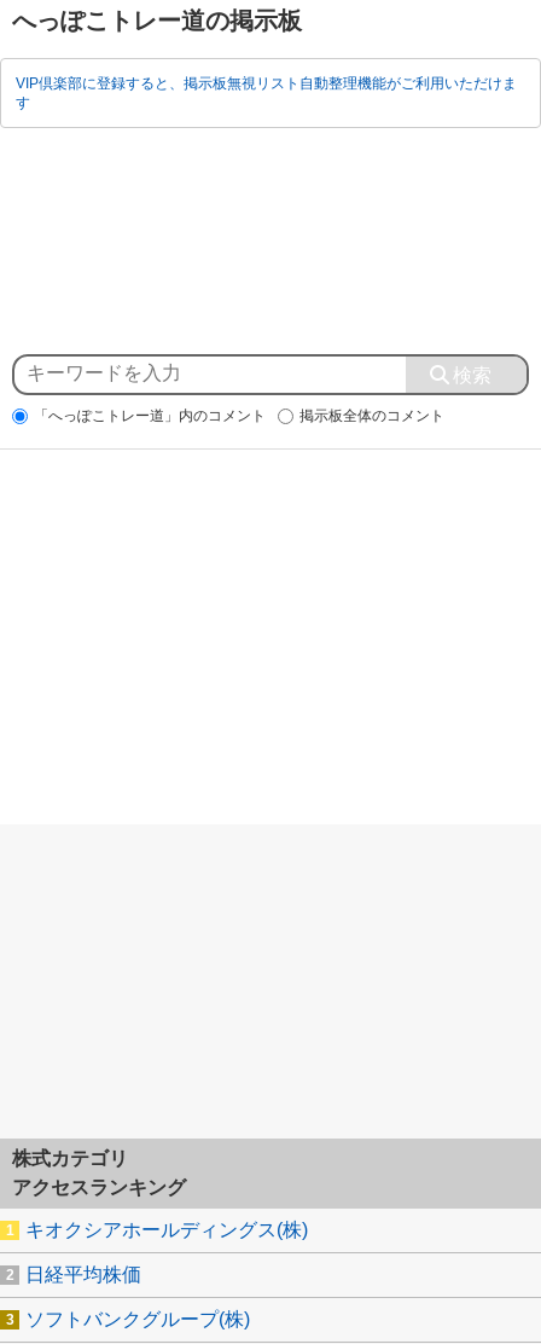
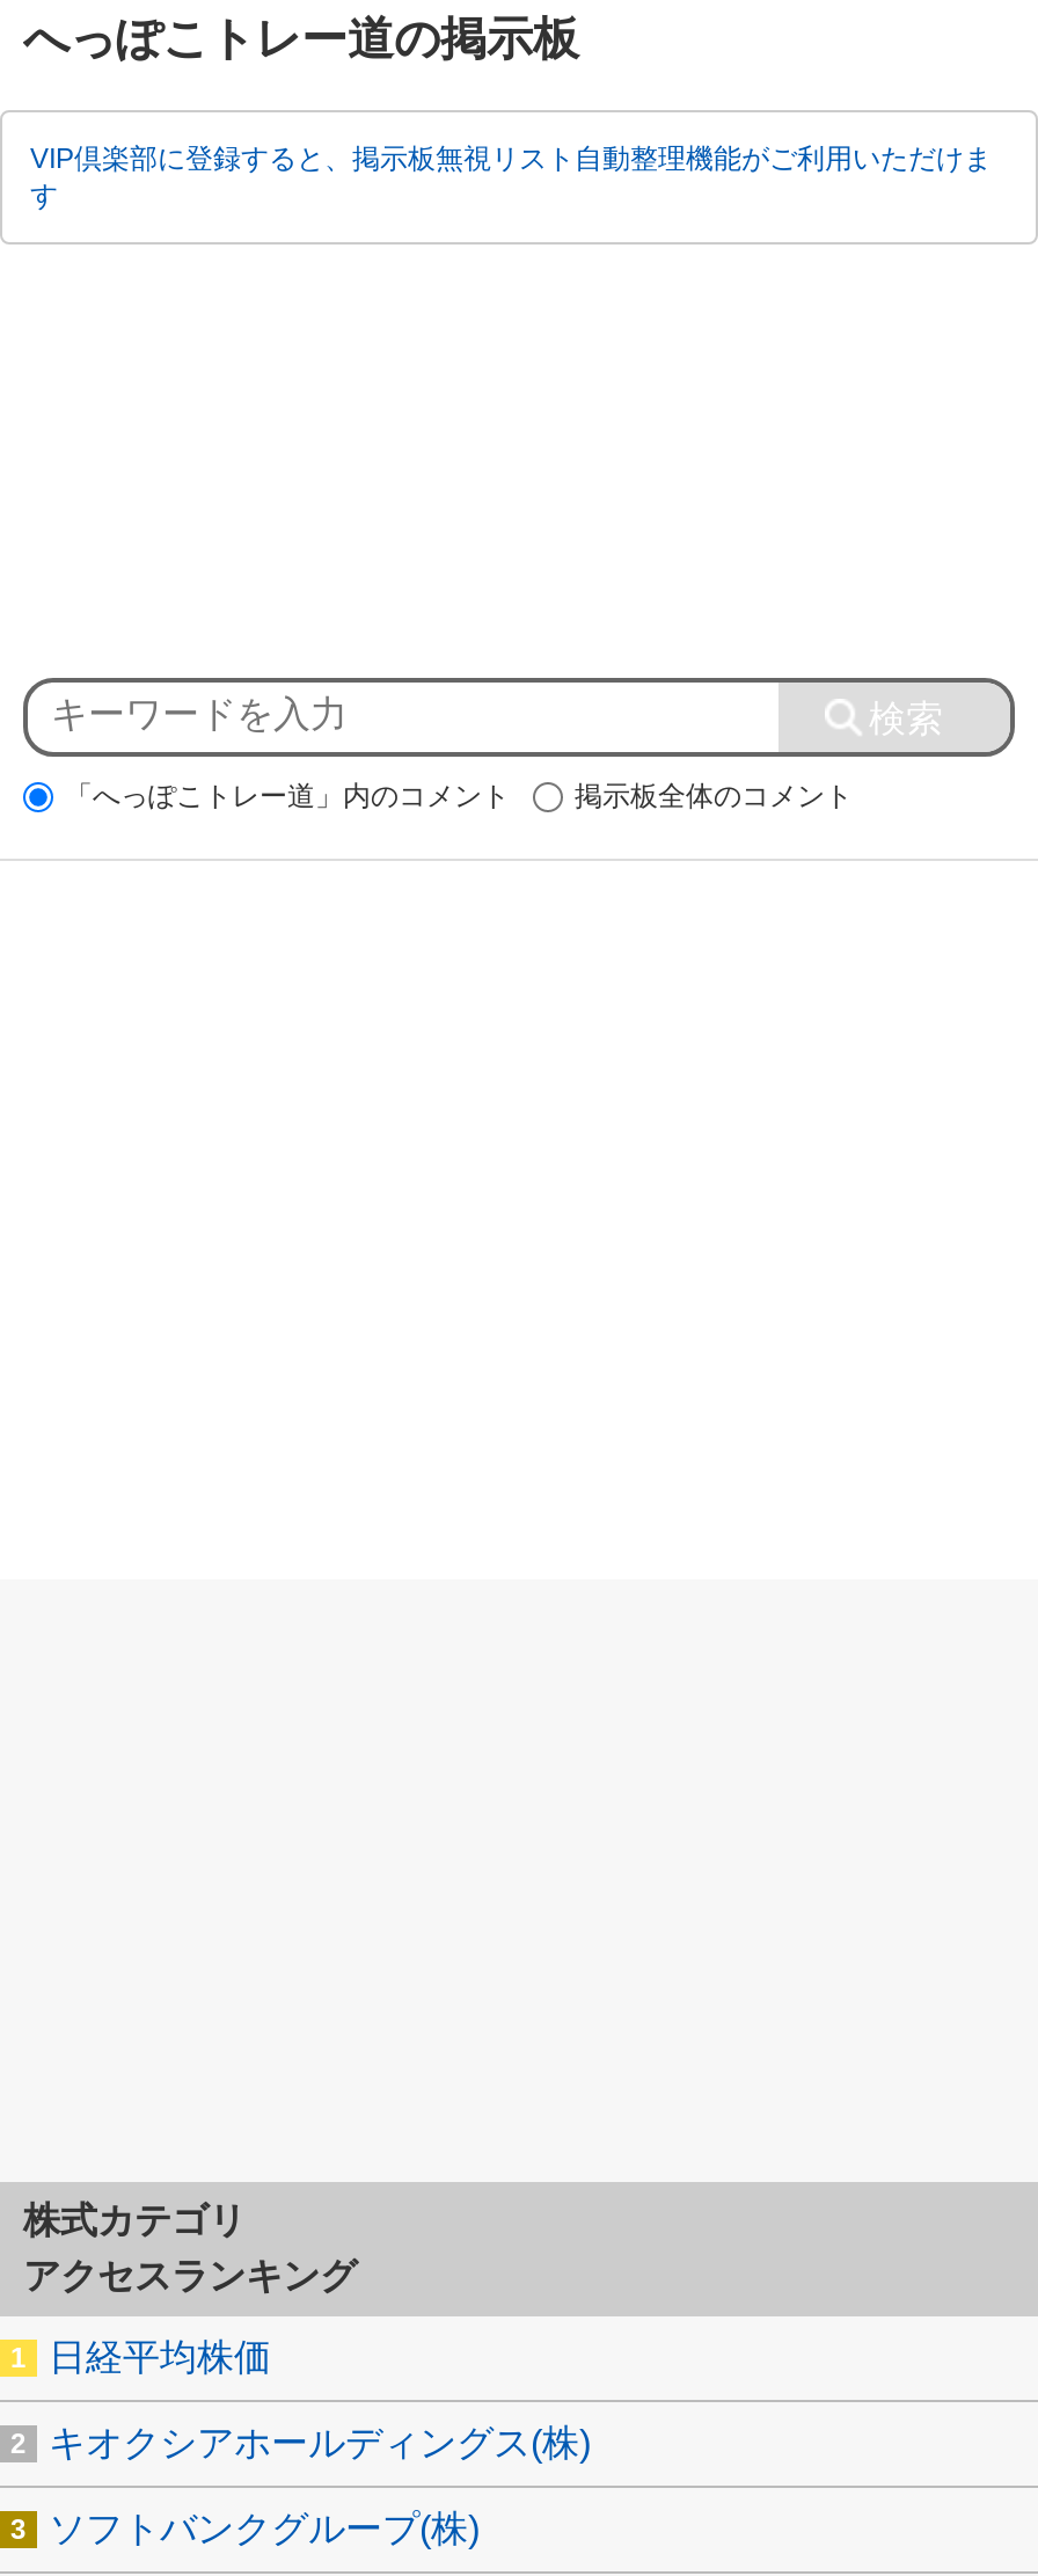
moved down: キオクシアホールディングス(株)

moved up: 日経平均株価
